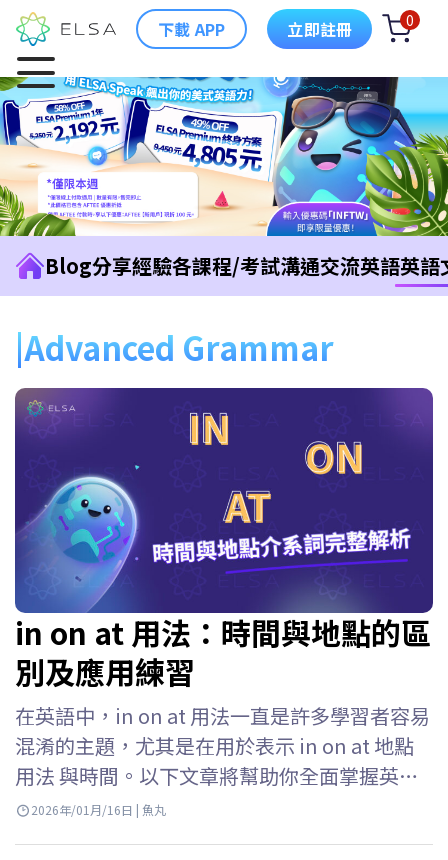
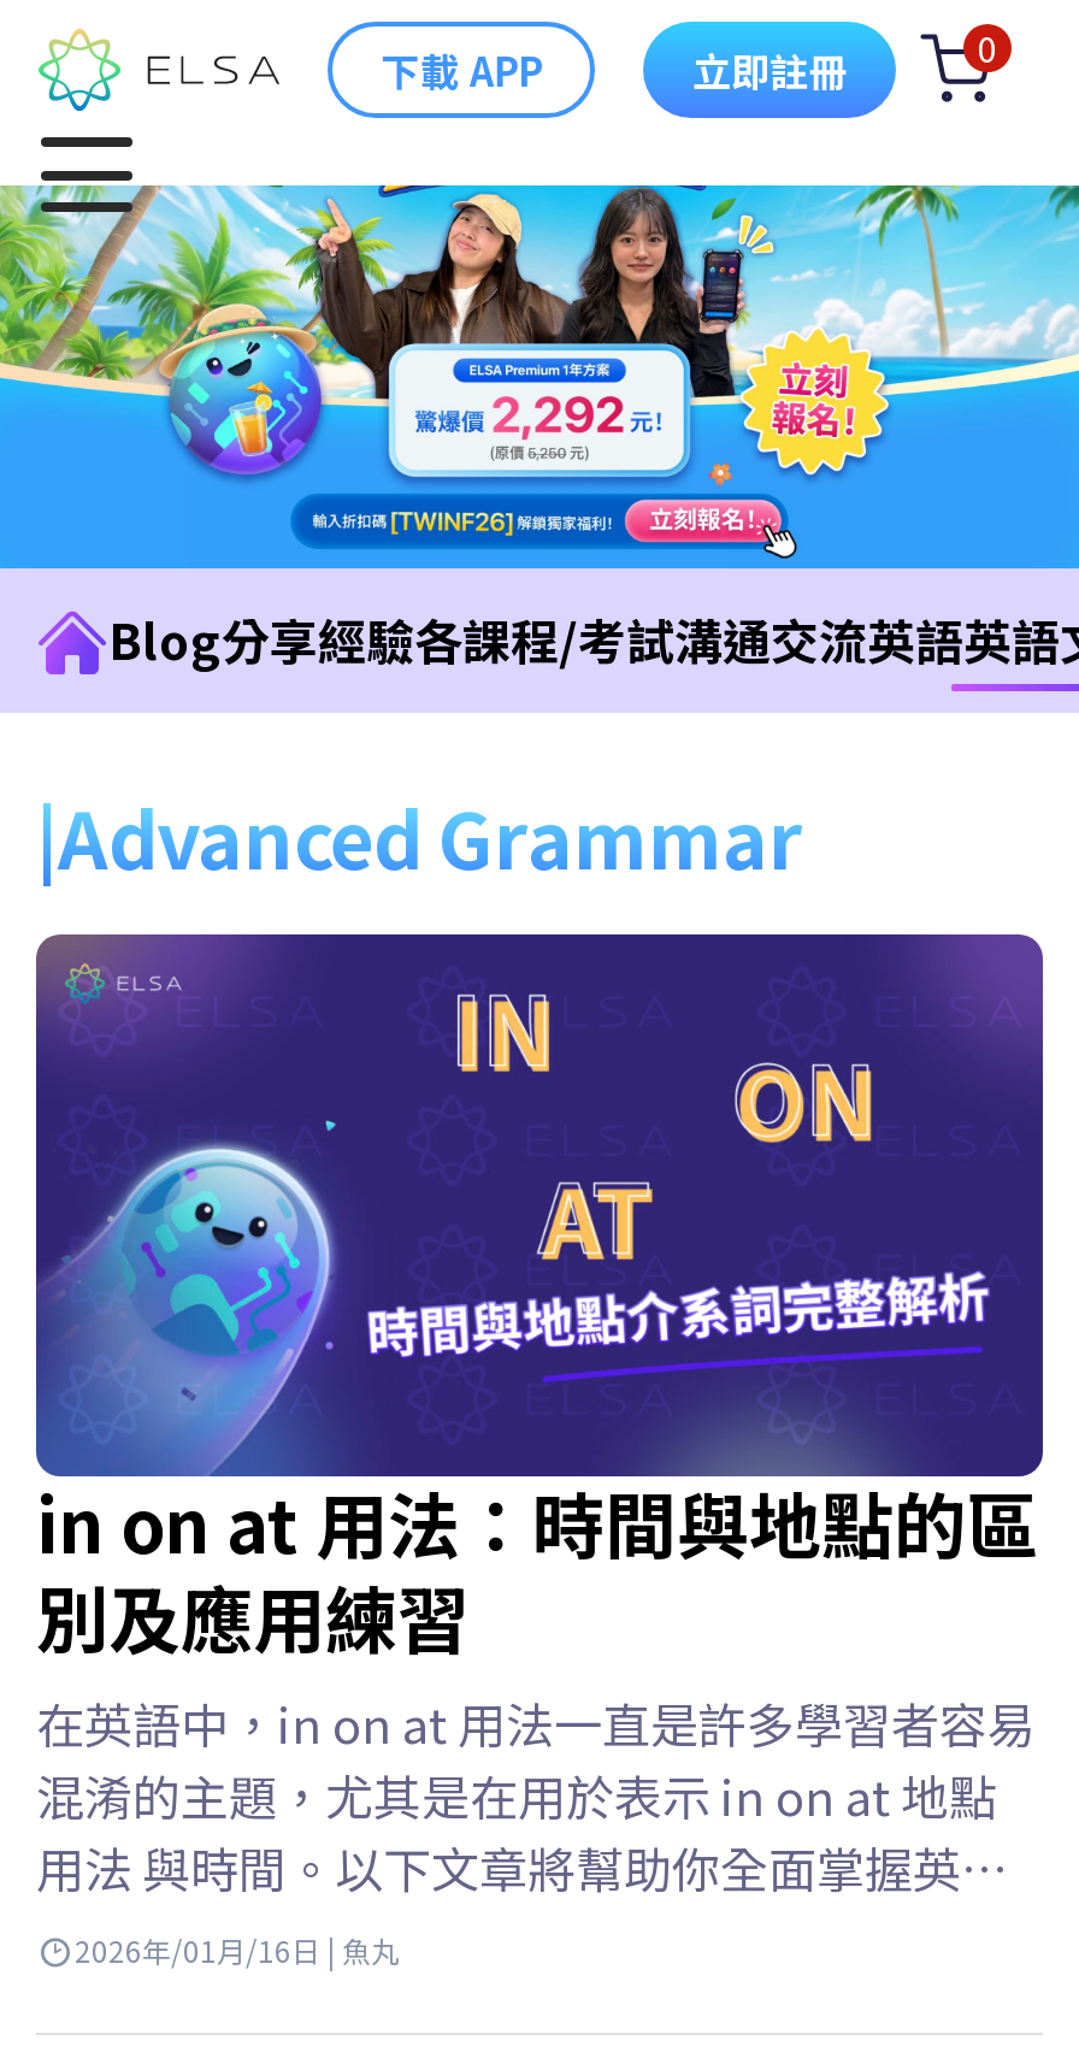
- [image]
+ [image]
